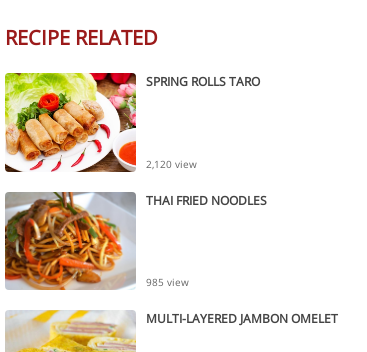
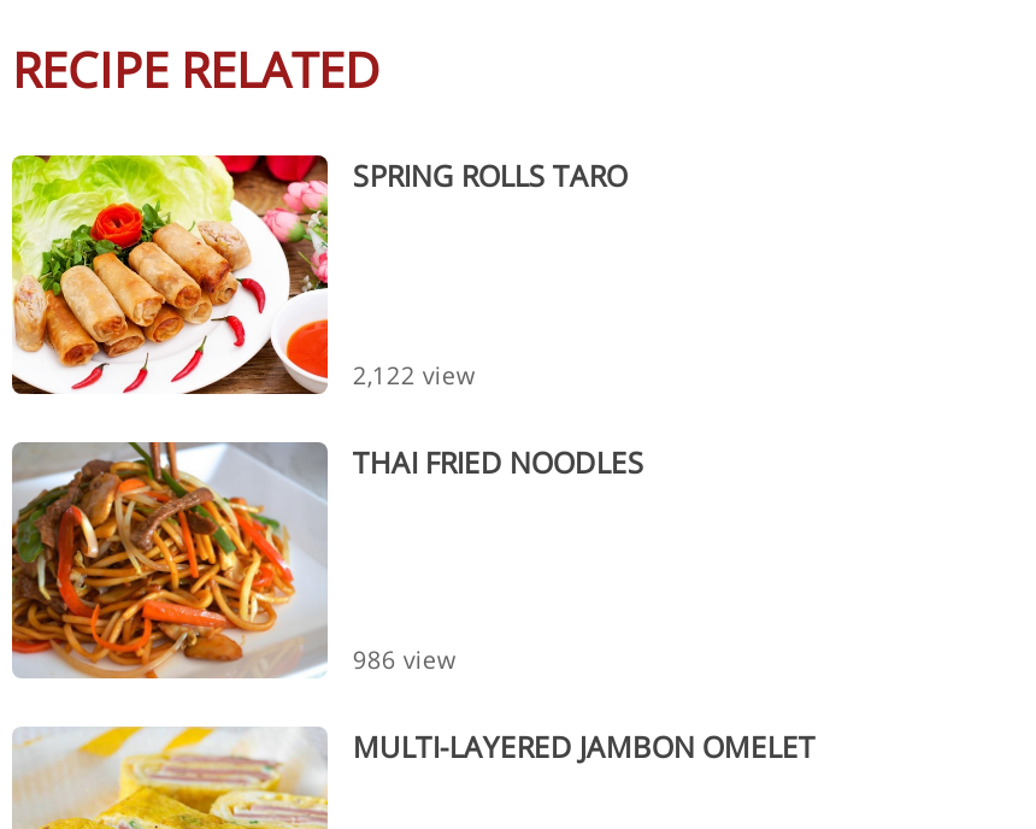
- 2,120 view
+ 2,122 view

- 985 view
+ 986 view
